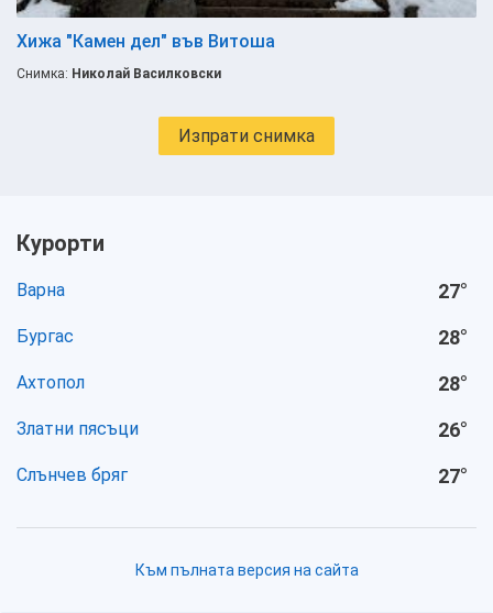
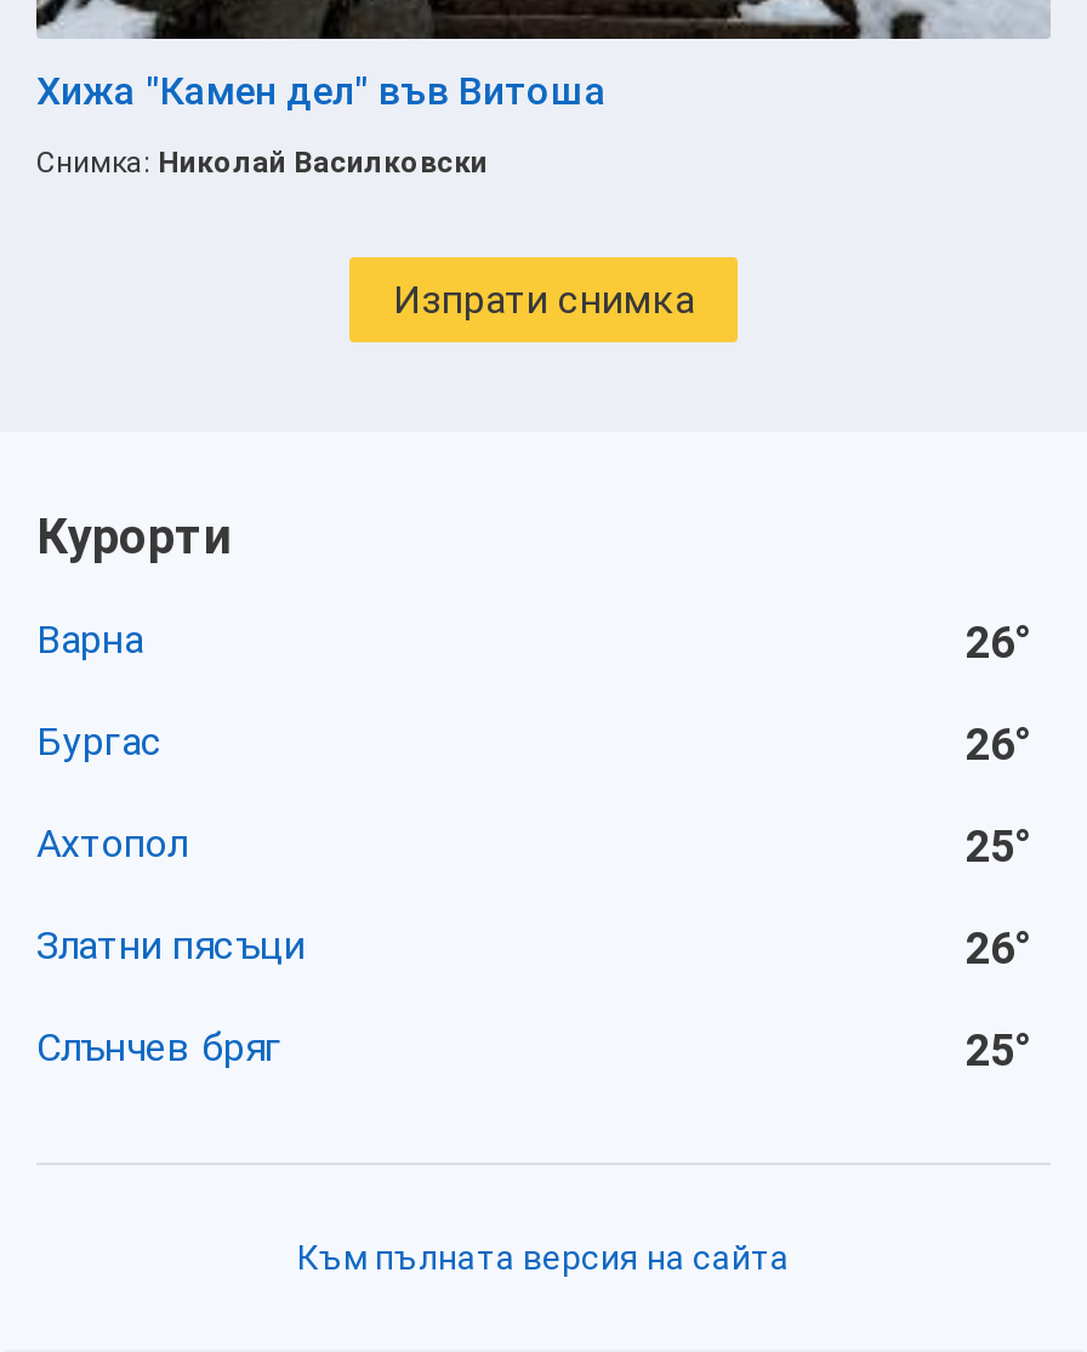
- 27°
+ 26°

- 28°
+ 26°

- 28°
+ 25°

- 27°
+ 25°
